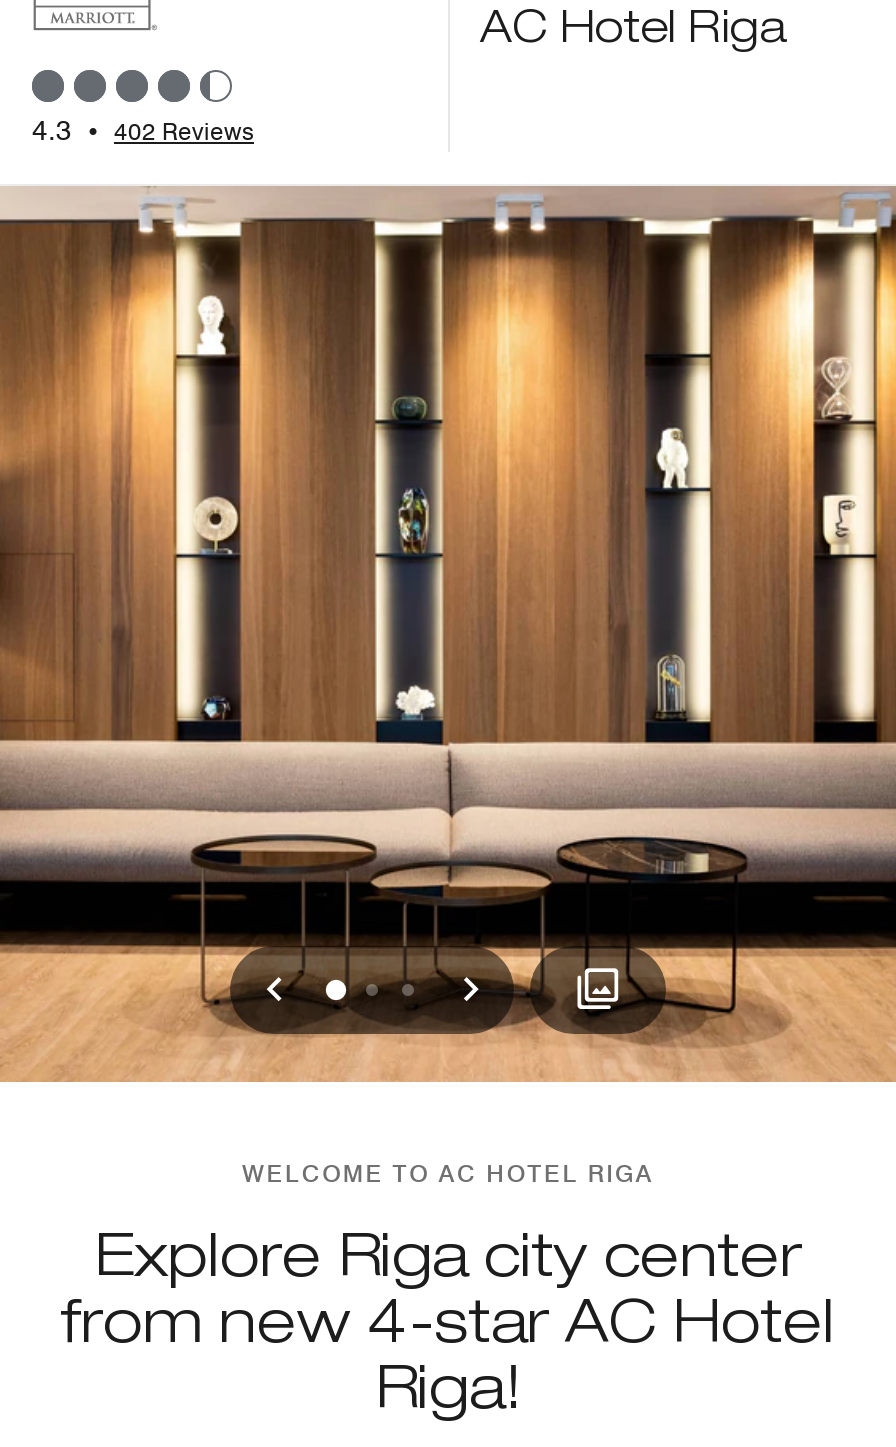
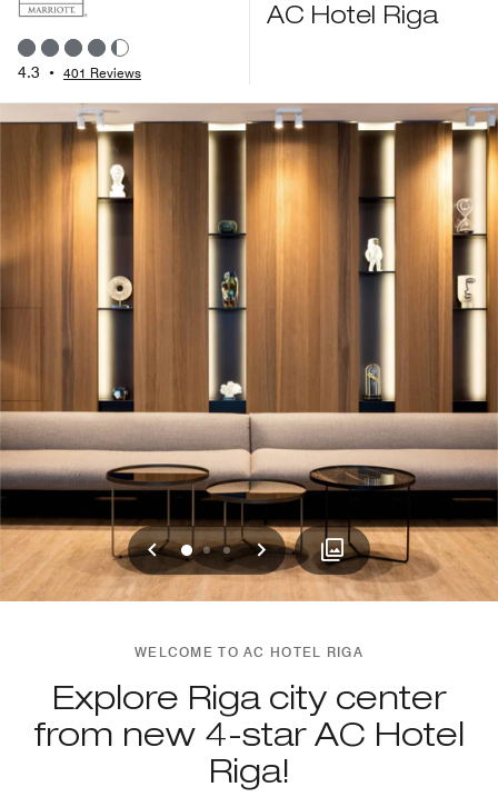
- 4.3 • 402 Reviews
+ 4.3 • 401 Reviews
